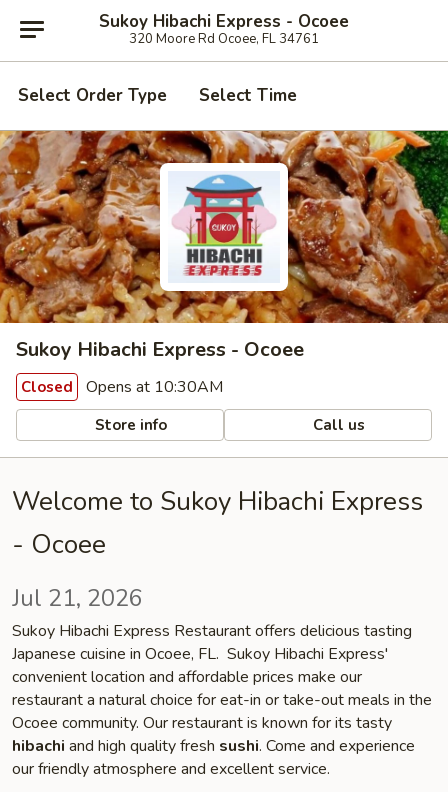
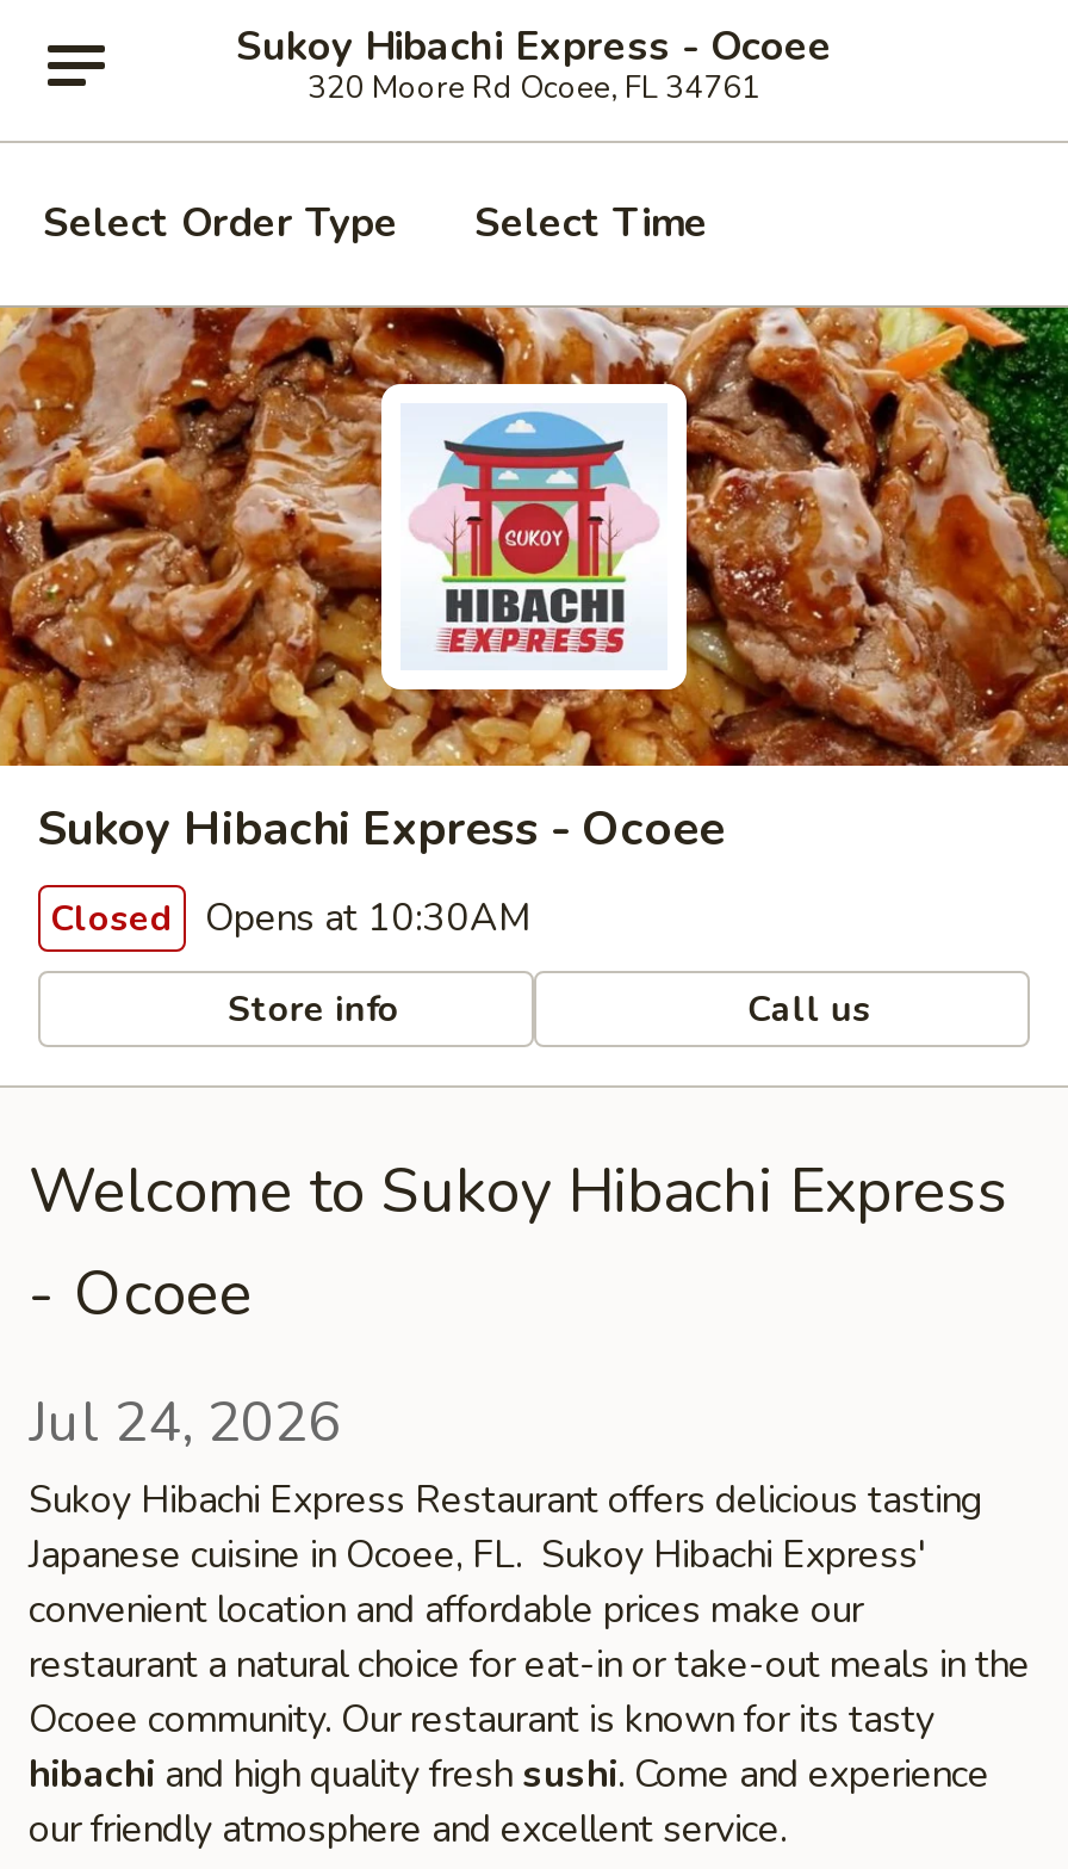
- Jul 21, 2026
+ Jul 24, 2026
